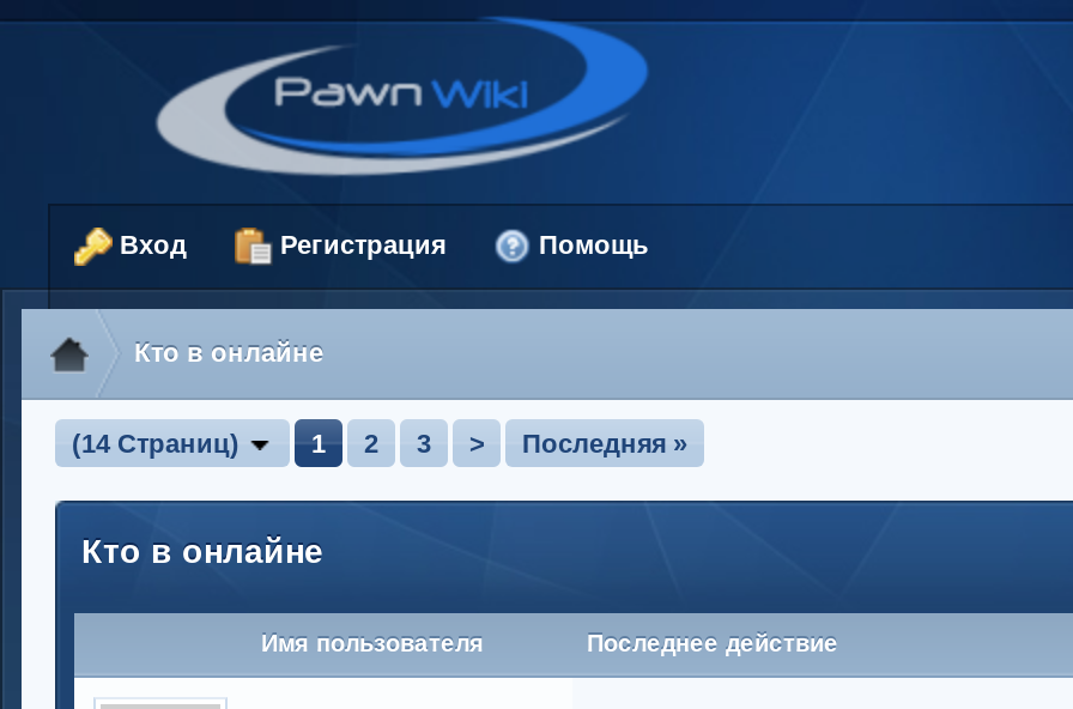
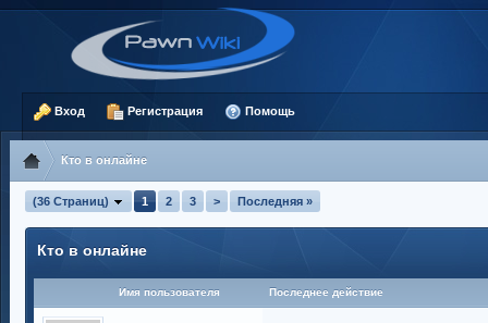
- (14 Страниц)
+ (36 Страниц)
